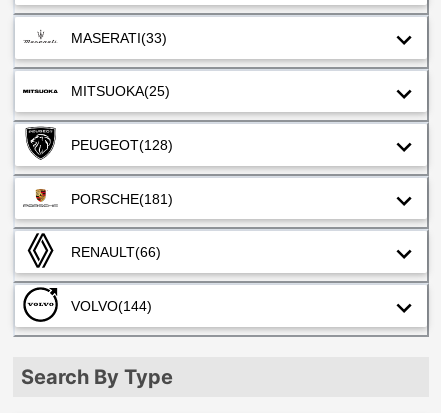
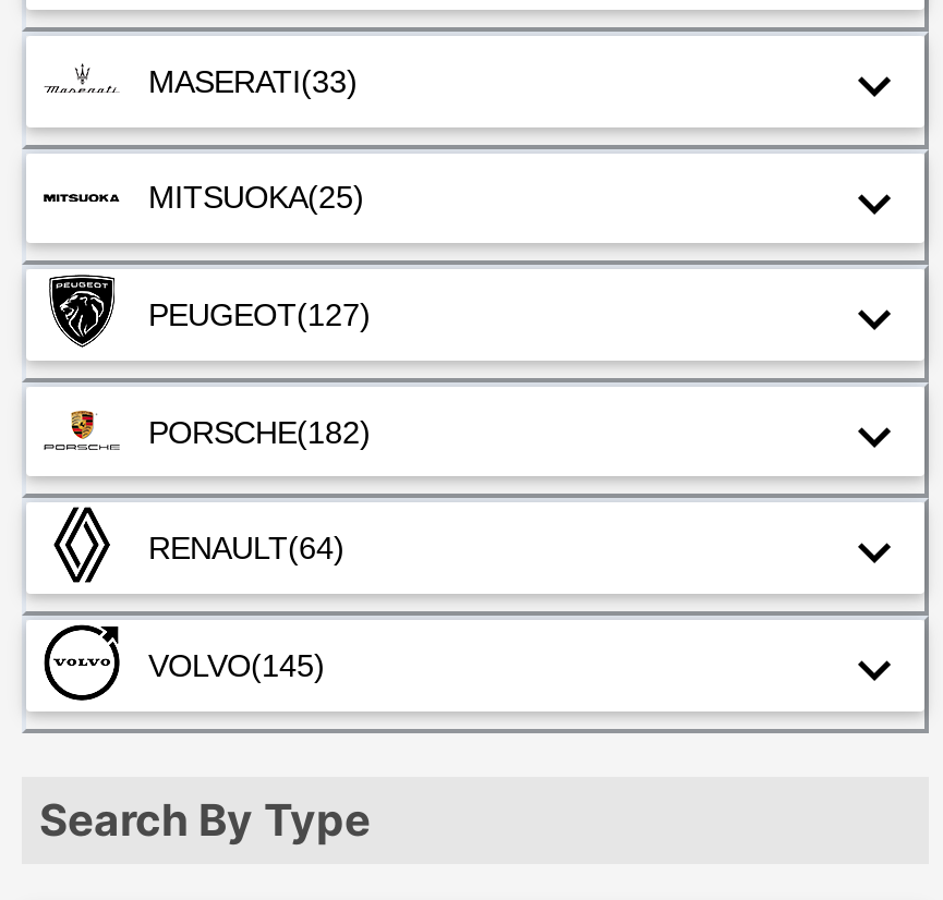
- PEUGEOT(128)
+ PEUGEOT(127)

- PORSCHE(181)
+ PORSCHE(182)

- RENAULT(66)
+ RENAULT(64)

- VOLVO(144)
+ VOLVO(145)
